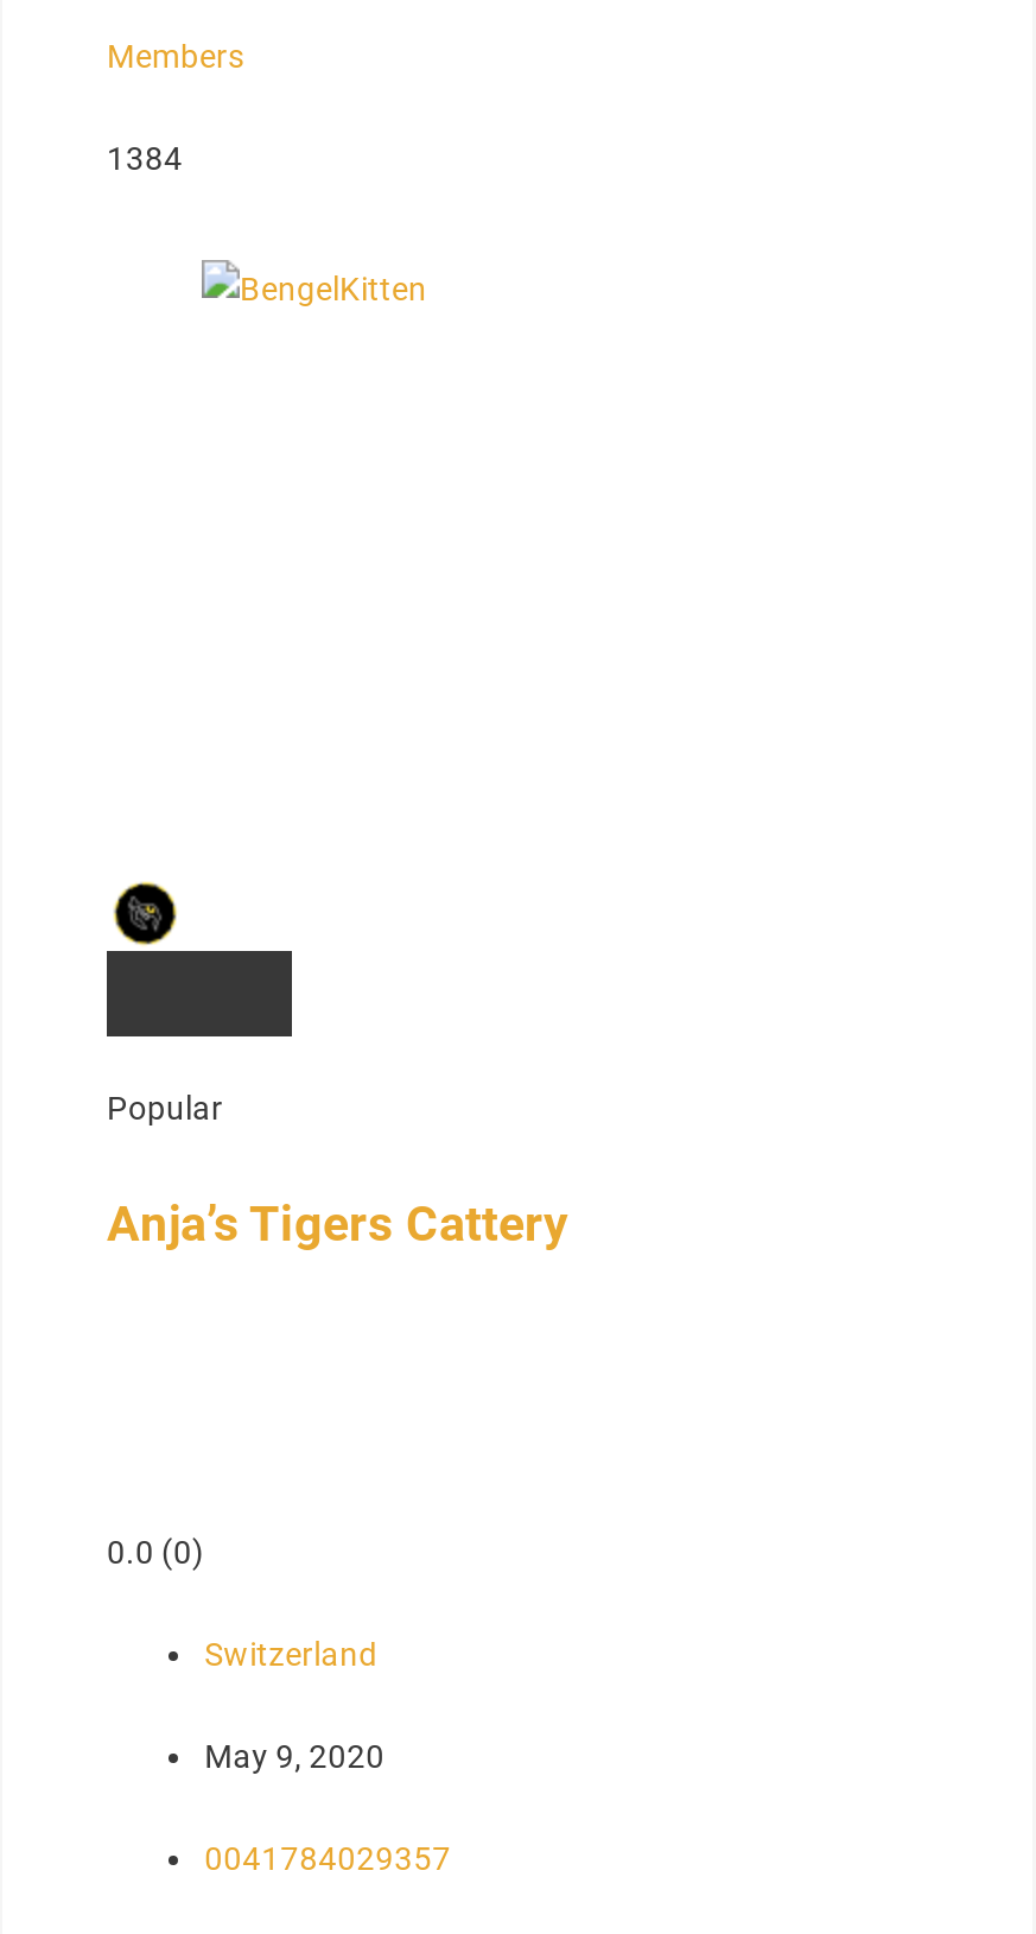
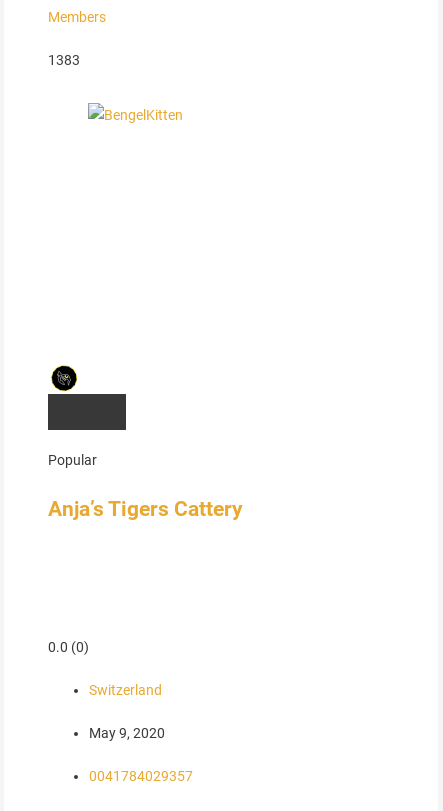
- 1384
+ 1383
